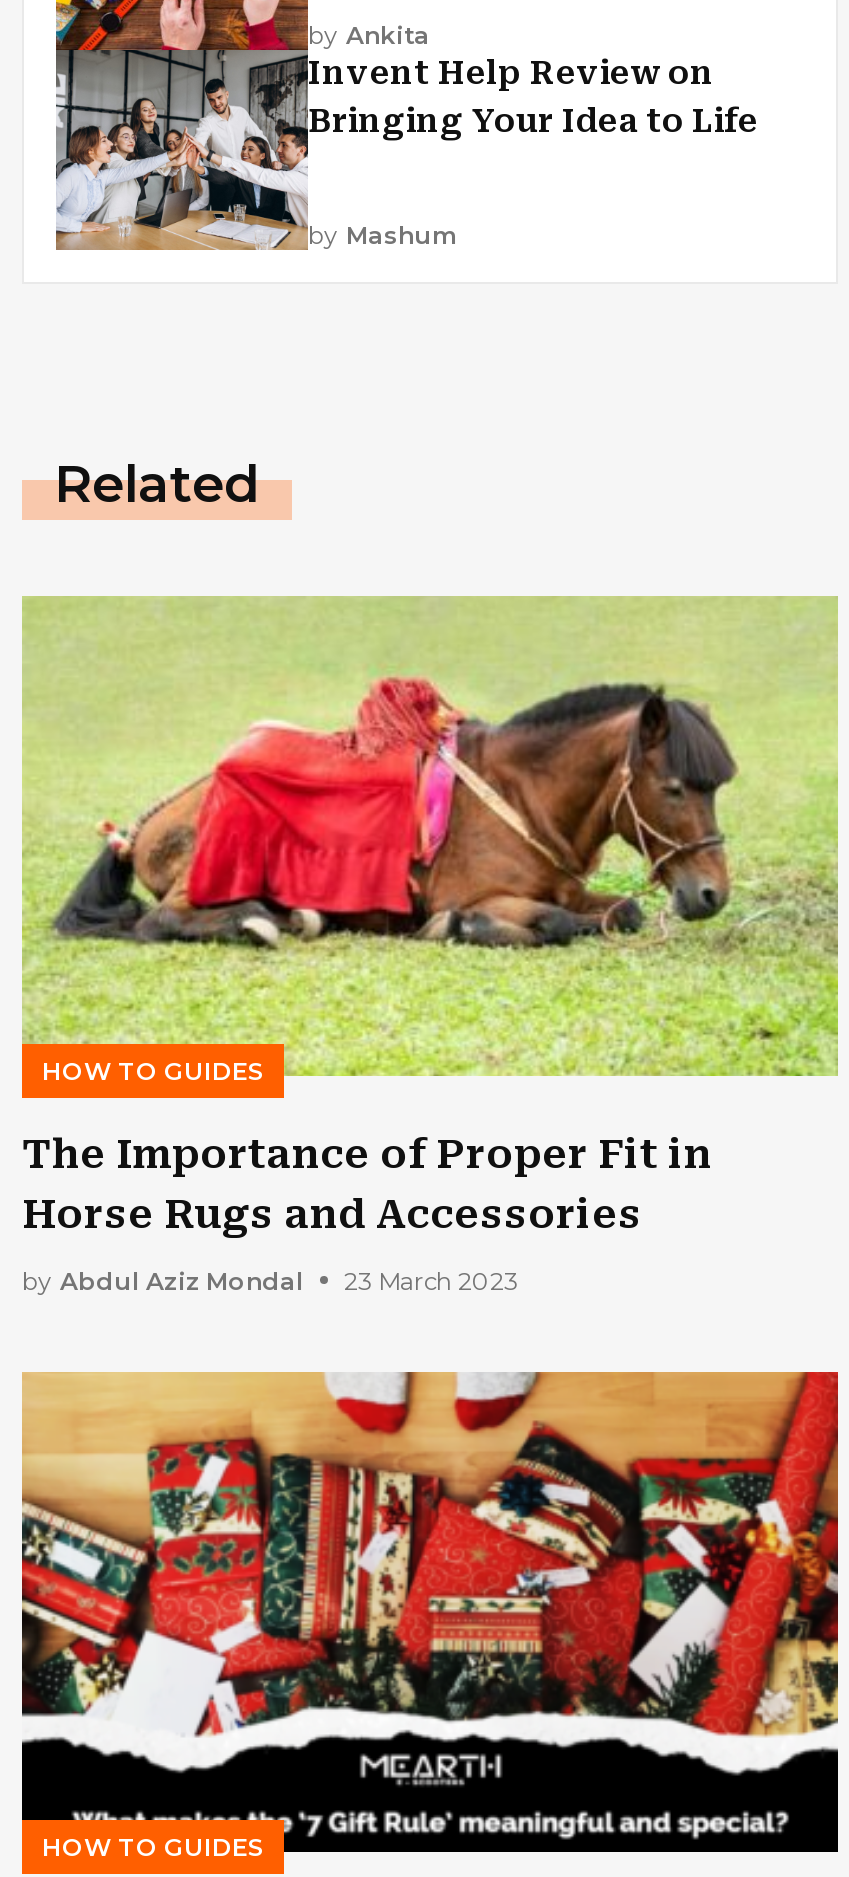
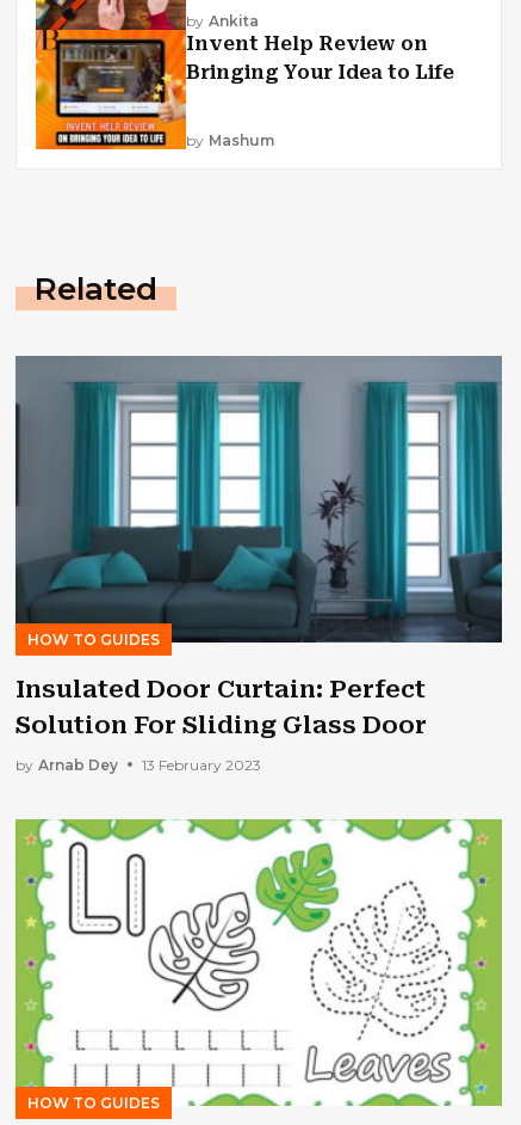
- [image]
+ [image]

- [image]
- The Importance of Proper Fit in
- Horse Rugs and Accessories
+ [image]
+ Insulated Door Curtain: Perfect
+ Solution For Sliding Glass Door

- by Abdul Aziz Mondal
- 23 March 2023
+ by Arnab Dey
+ 13 February 2023

- [image]
+ [image]
